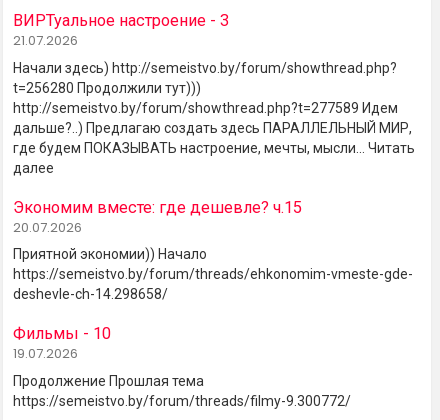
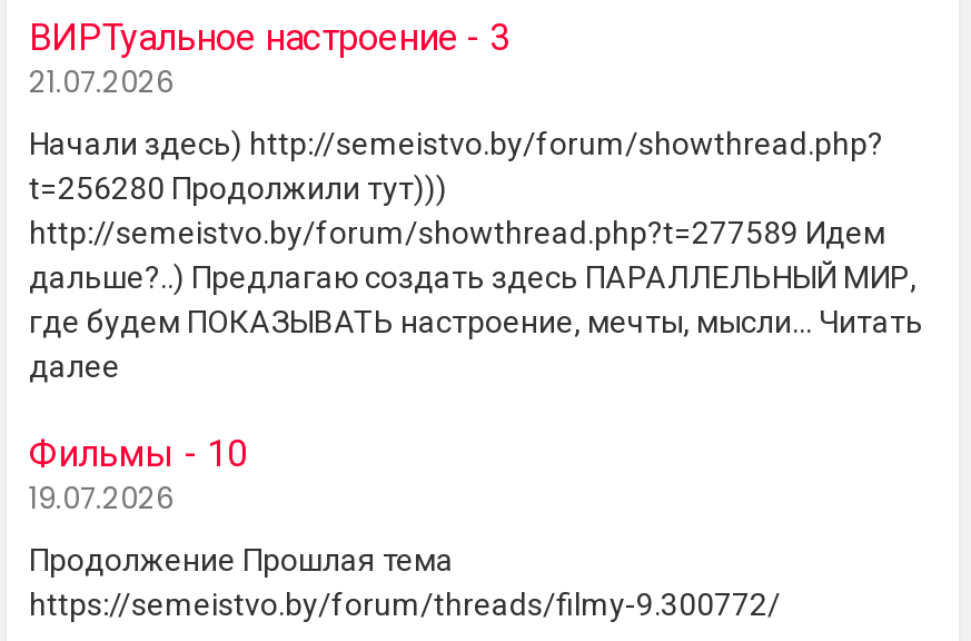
- Экономим вместе: где дешевле? ч.15
- 20.07.2026
- Приятной экономии)) Начало
- https://semeistvo.by/forum/threads/ehkonomim-vmeste-gde-
- deshevle-ch-14.298658/
